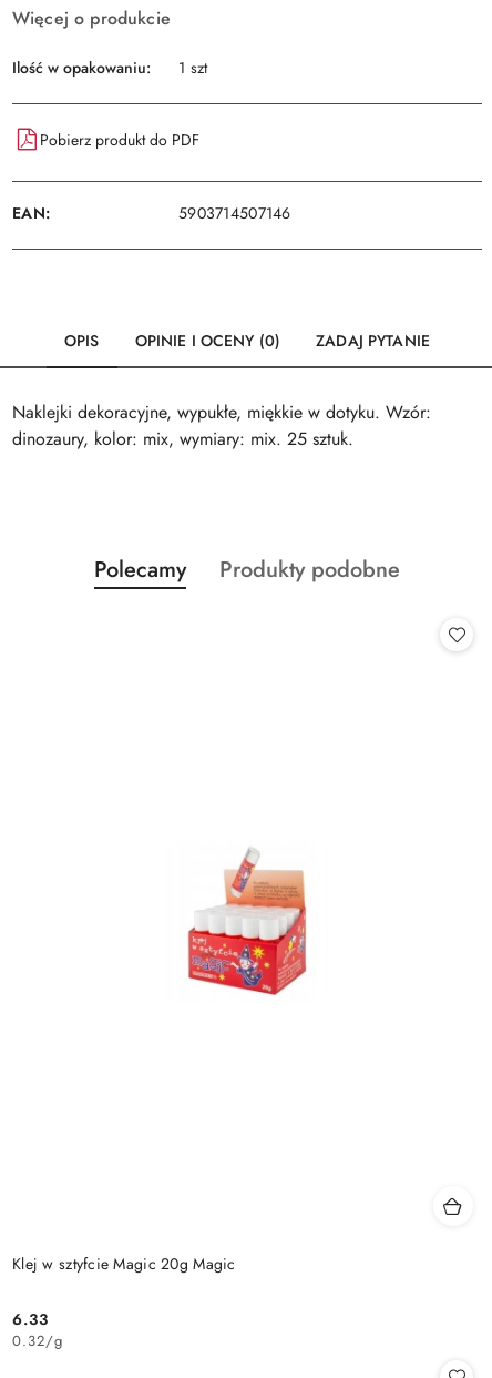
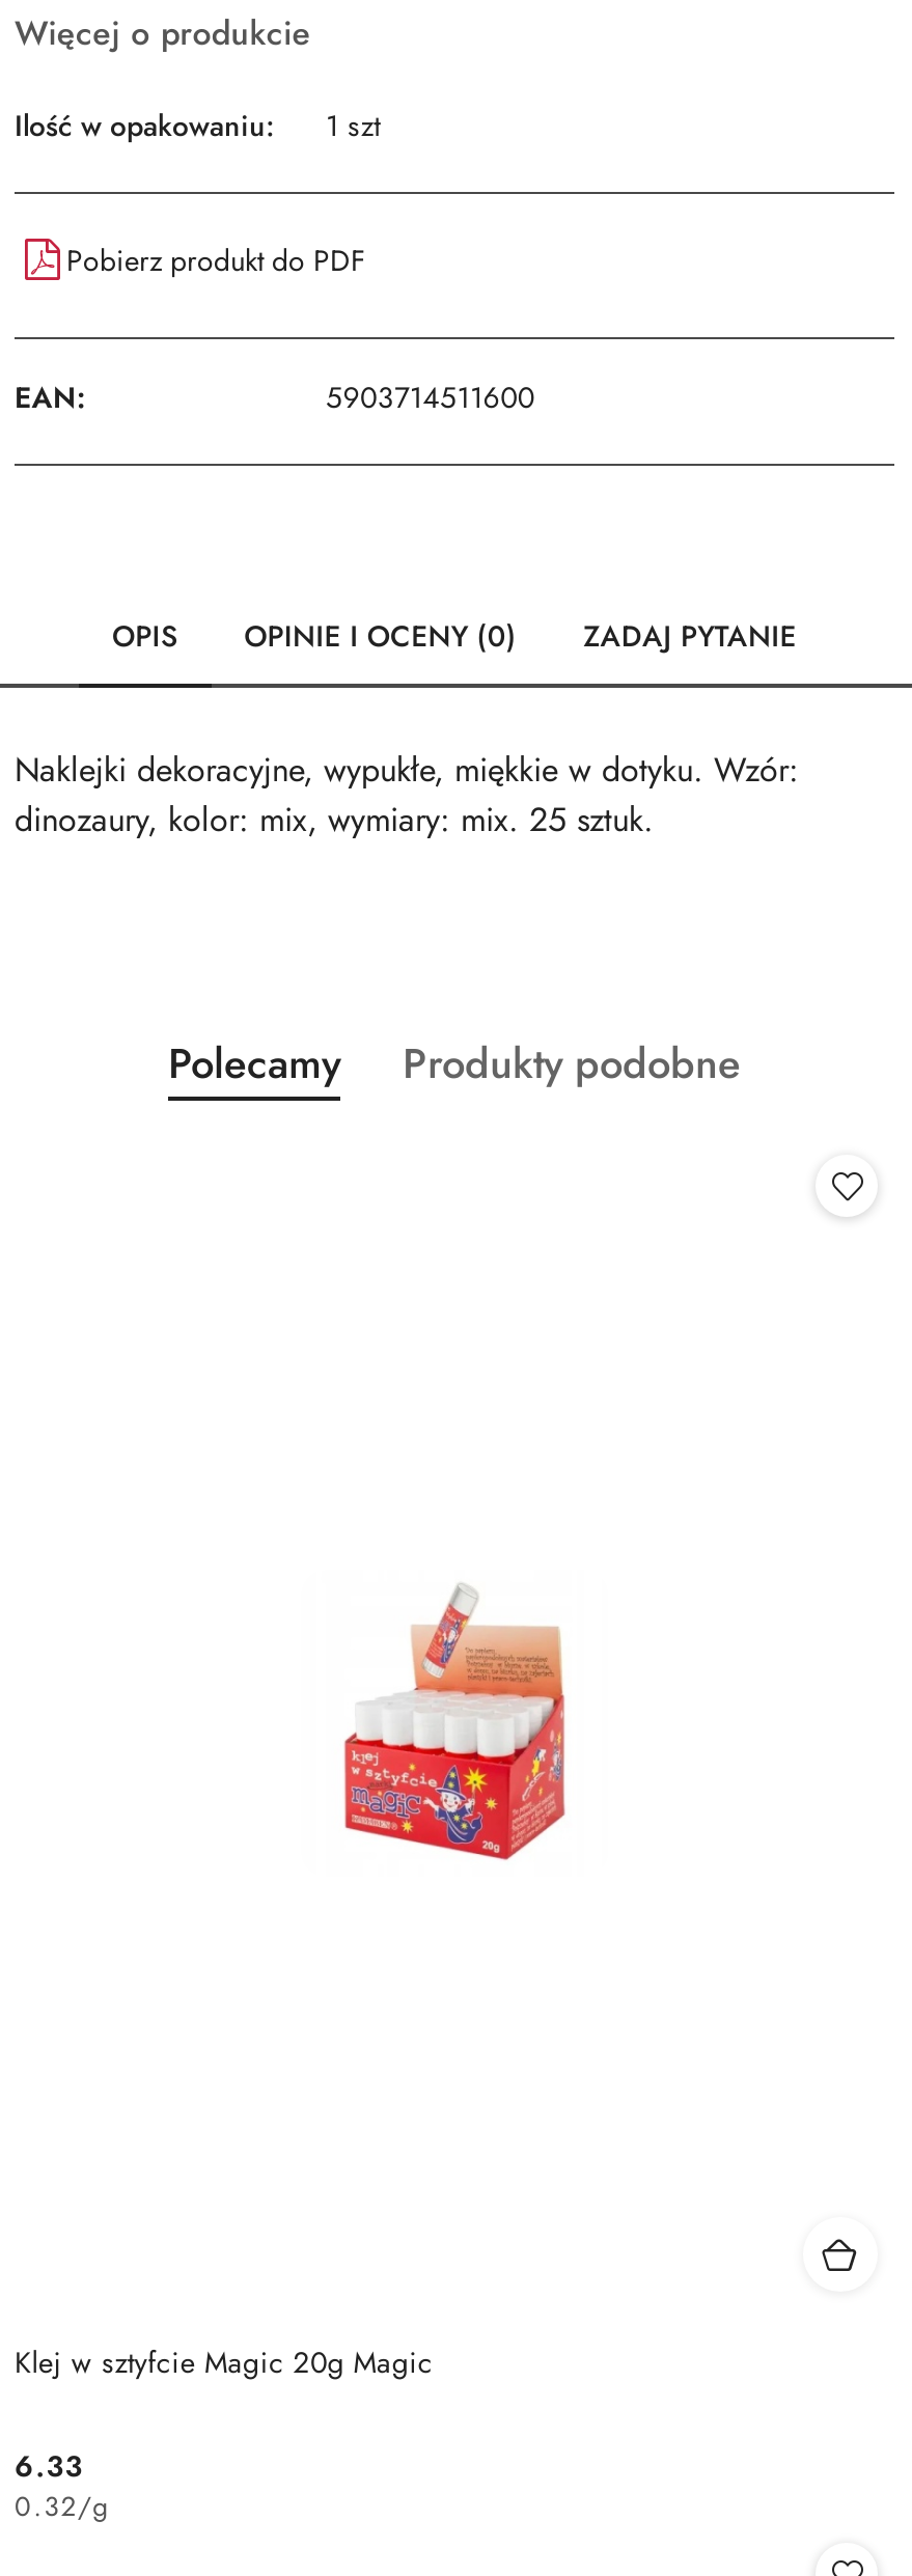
- 5903714507146
+ 5903714511600
